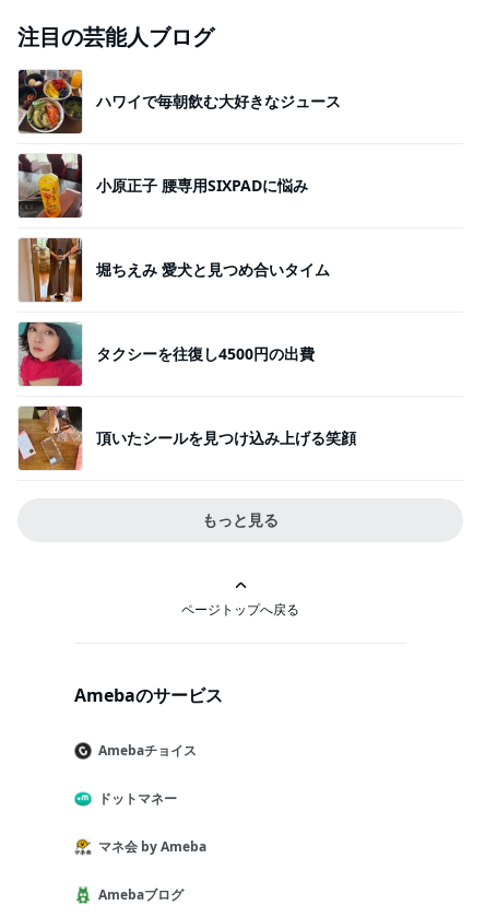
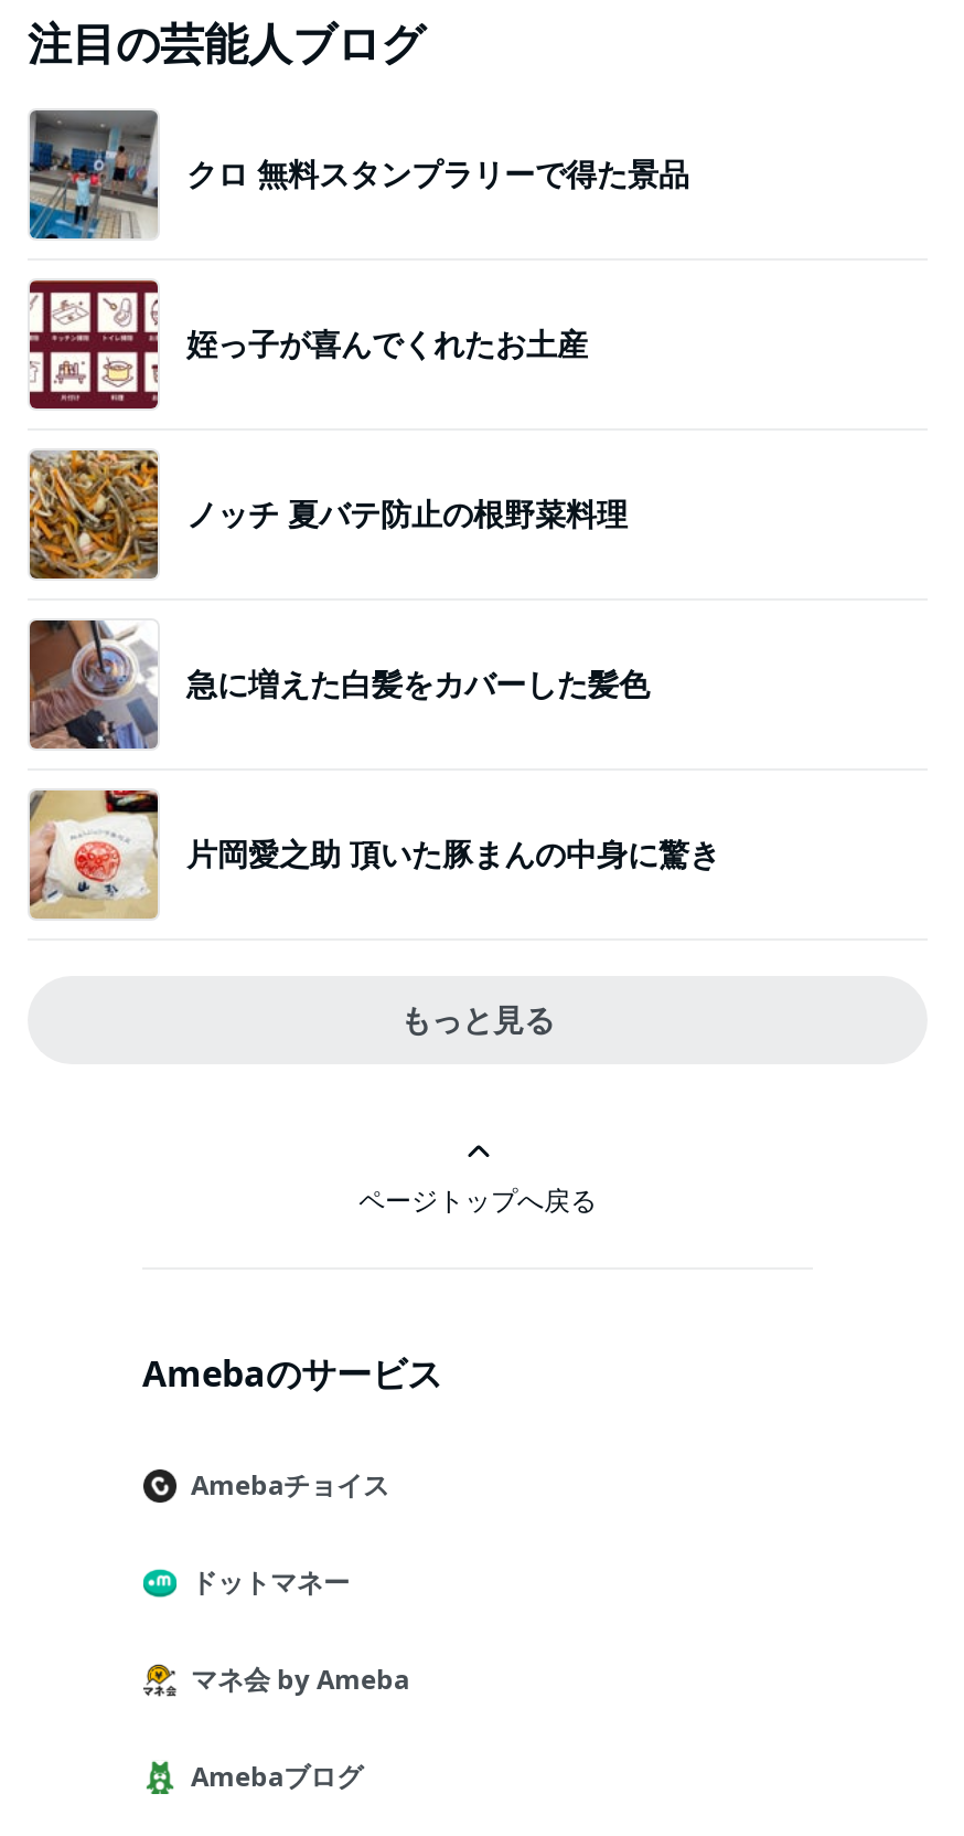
- [image]
- ハワイで毎朝飲む大好きなジュース
+ [image]
+ クロ 無料スタンプラリーで得た景品

- [image]
- 小原正子 腰専用SIXPADに悩み
+ [image]
+ 姪っ子が喜んでくれたお土産

- [image]
- 堀ちえみ 愛犬と見つめ合いタイム
+ [image]
+ ノッチ 夏バテ防止の根野菜料理

- [image]
- タクシーを往復し4500円の出費
+ [image]
+ 急に増えた白髪をカバーした髪色

- [image]
- 頂いたシールを見つけ込み上げる笑顔
+ [image]
+ 片岡愛之助 頂いた豚まんの中身に驚き
